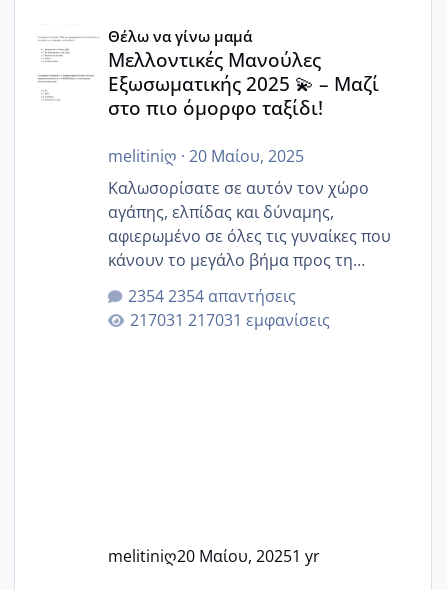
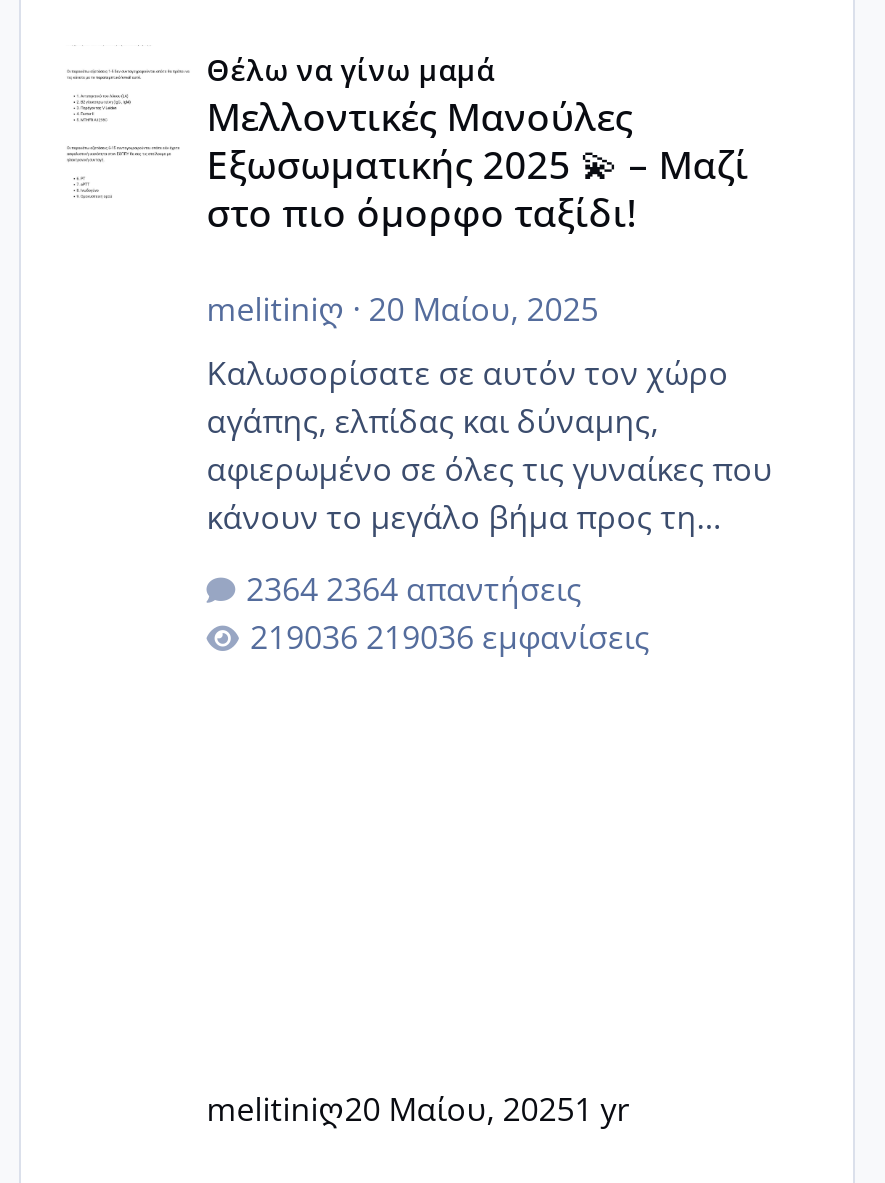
- 2354 απαντήσεις
+ 2364 απαντήσεις

- 217031 εμφανίσεις
+ 219036 εμφανίσεις
